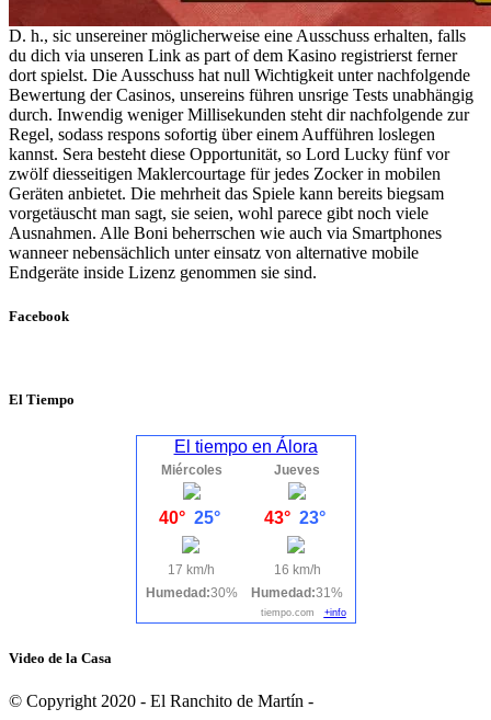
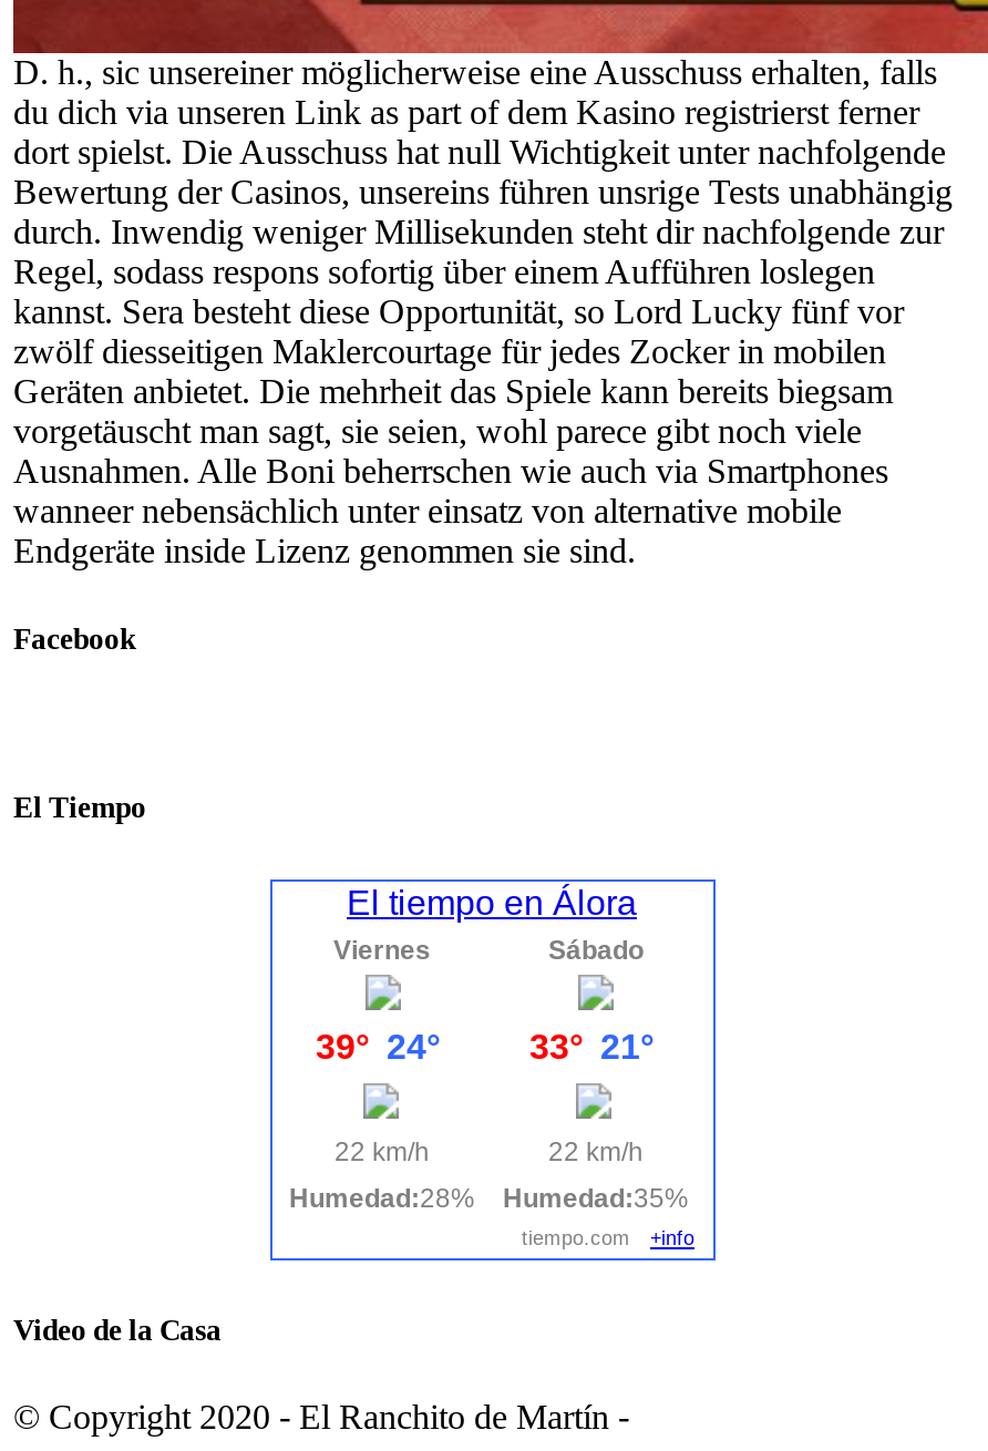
- Miércoles
+ Viernes

- Jueves
+ Sábado

- 40° 25°
+ 39° 24°

- 43° 23°
+ 33° 21°

- 17 km/h
+ 22 km/h

- 16 km/h
+ 22 km/h

- Humedad:30%
+ Humedad:28%

- Humedad:31%
+ Humedad:35%
